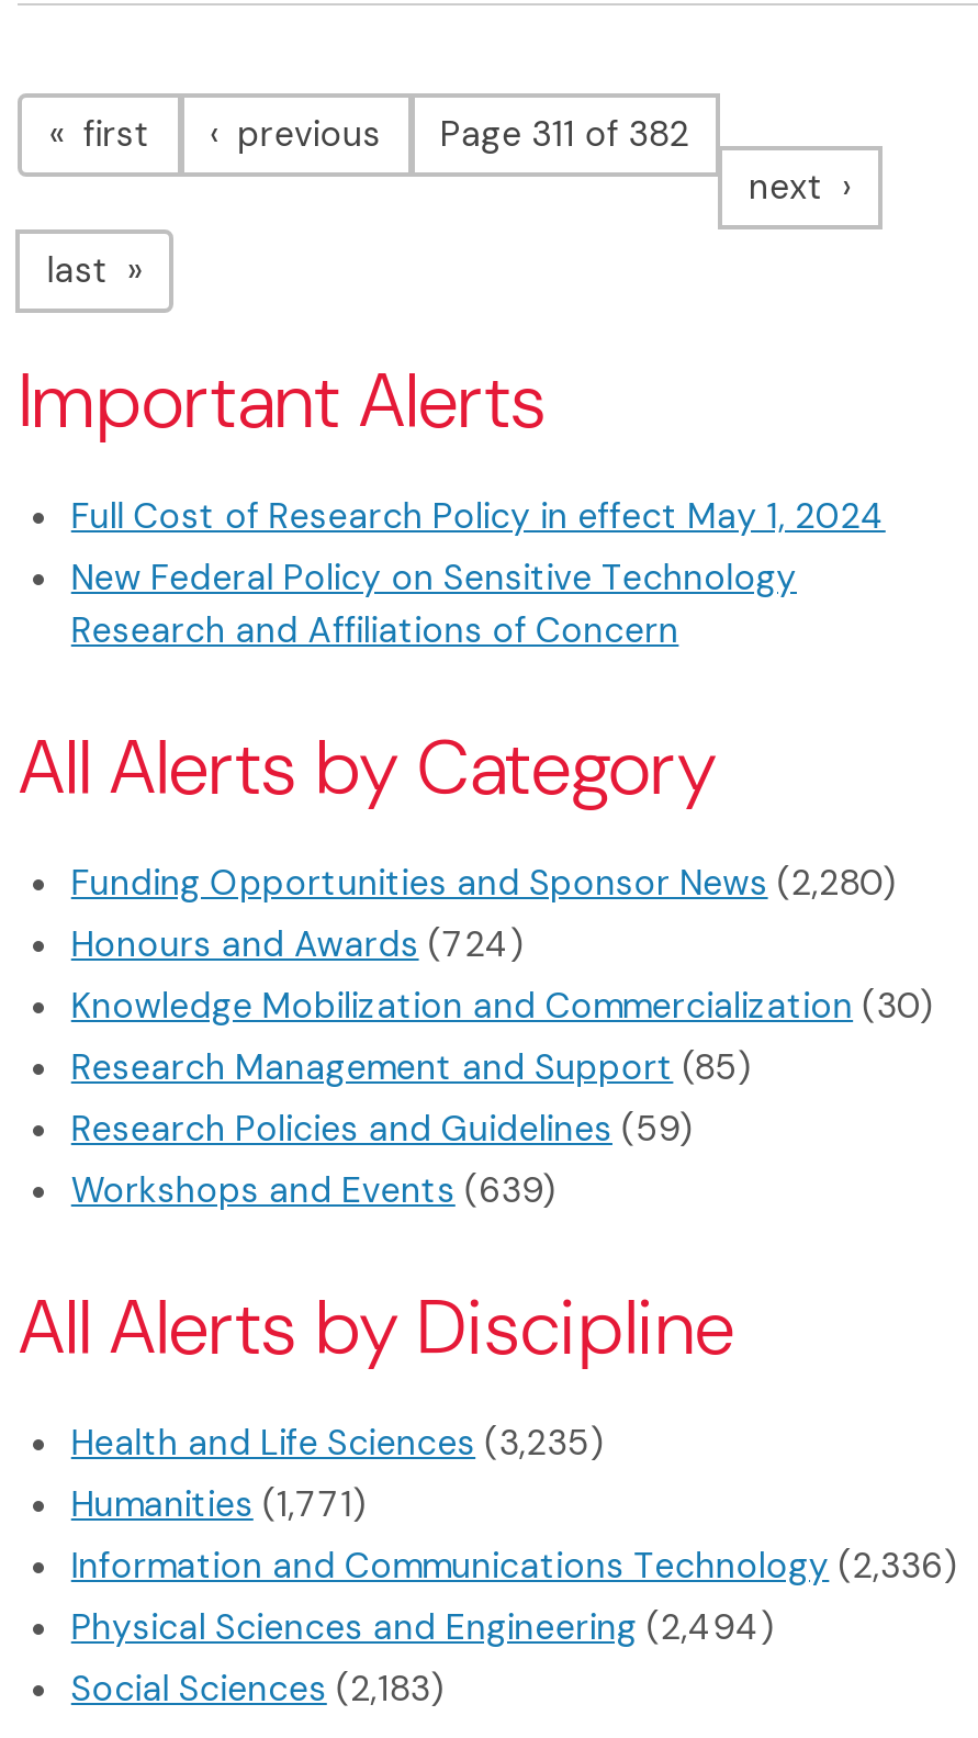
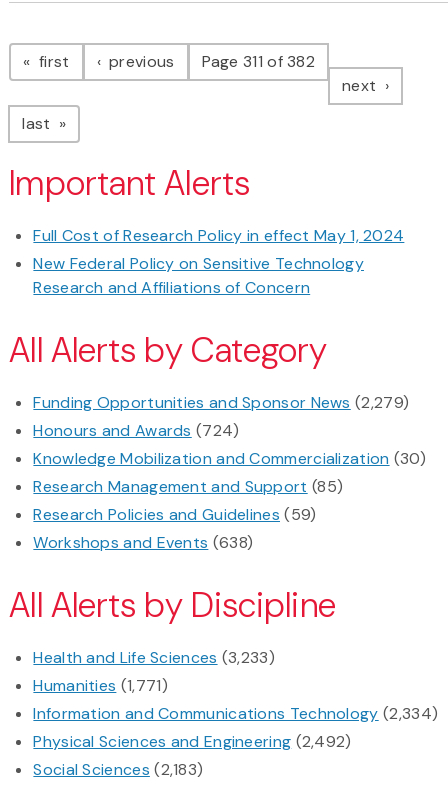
- Funding Opportunities and Sponsor News (2,280)
+ Funding Opportunities and Sponsor News (2,279)

- Workshops and Events (639)
+ Workshops and Events (638)

- Health and Life Sciences (3,235)
+ Health and Life Sciences (3,233)

- Information and Communications Technology (2,336)
+ Information and Communications Technology (2,334)

- Physical Sciences and Engineering (2,494)
+ Physical Sciences and Engineering (2,492)
